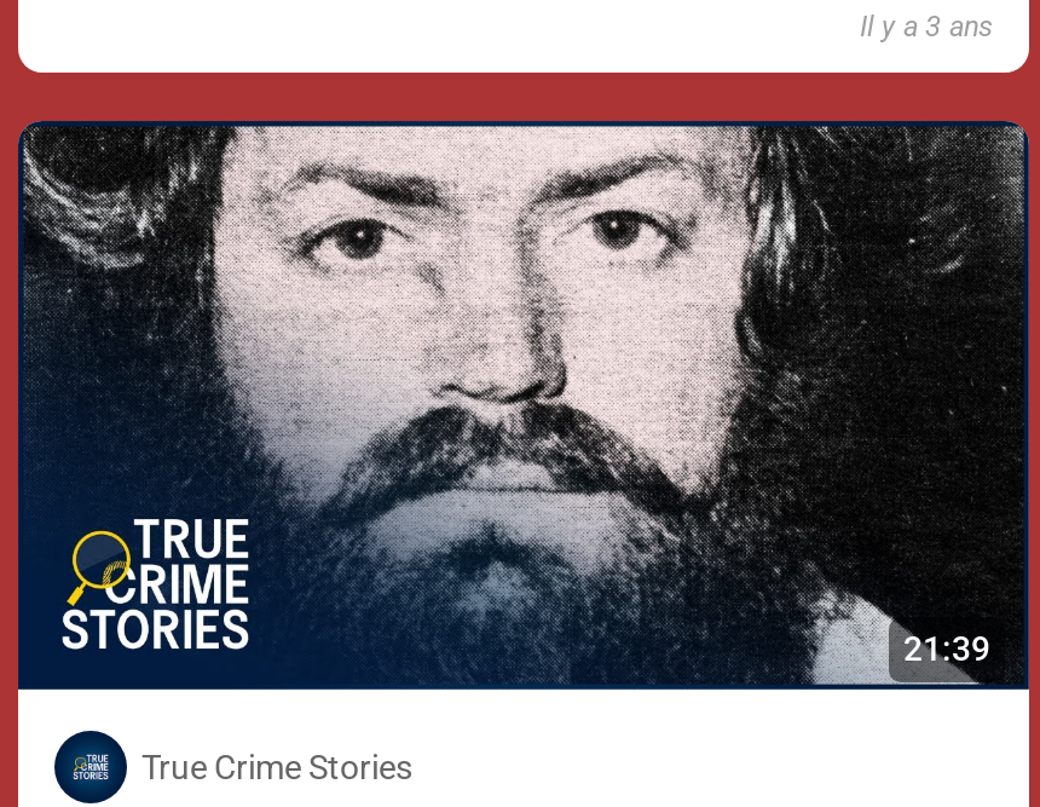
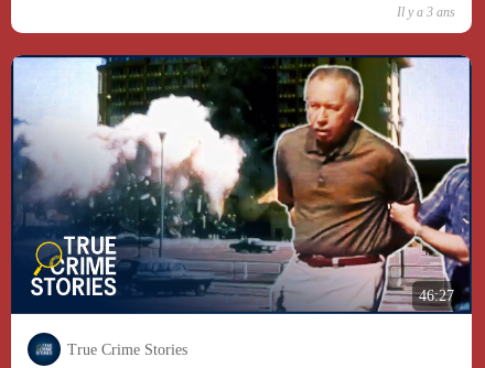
- [image]
- 21:39
+ [image]
+ 46:27
